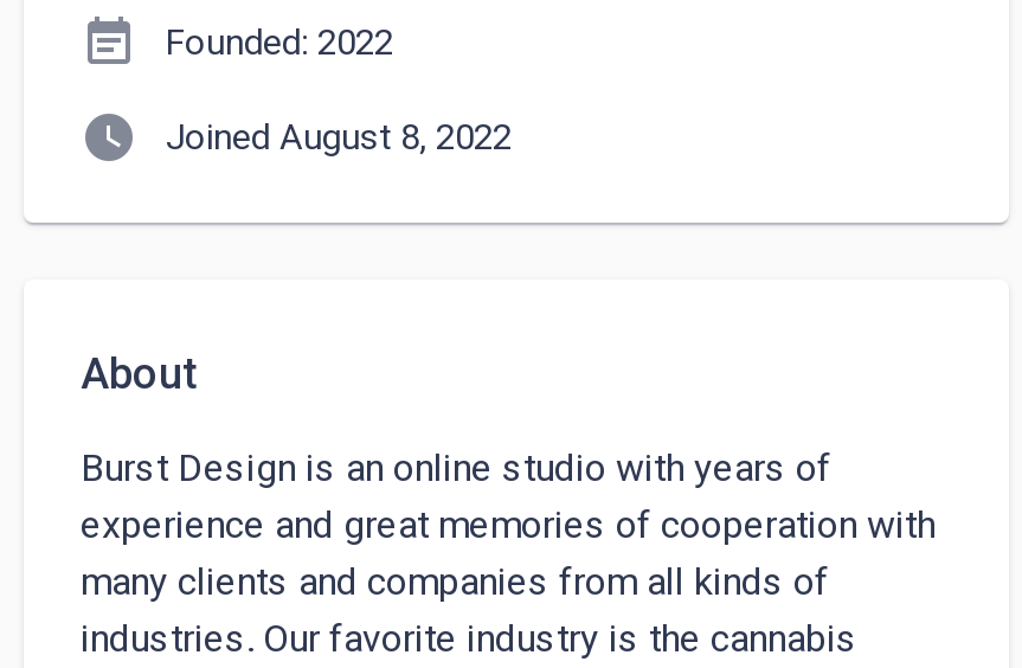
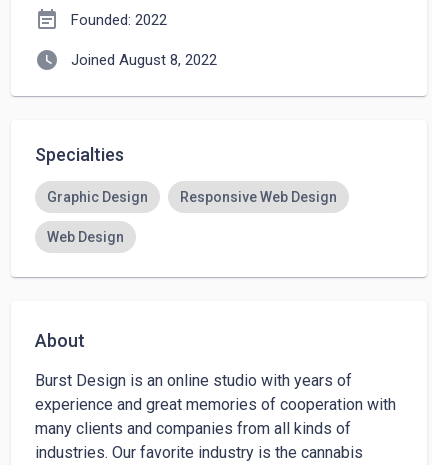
+ Specialties
+ Graphic Design
+ Responsive Web Design
+ Web Design
